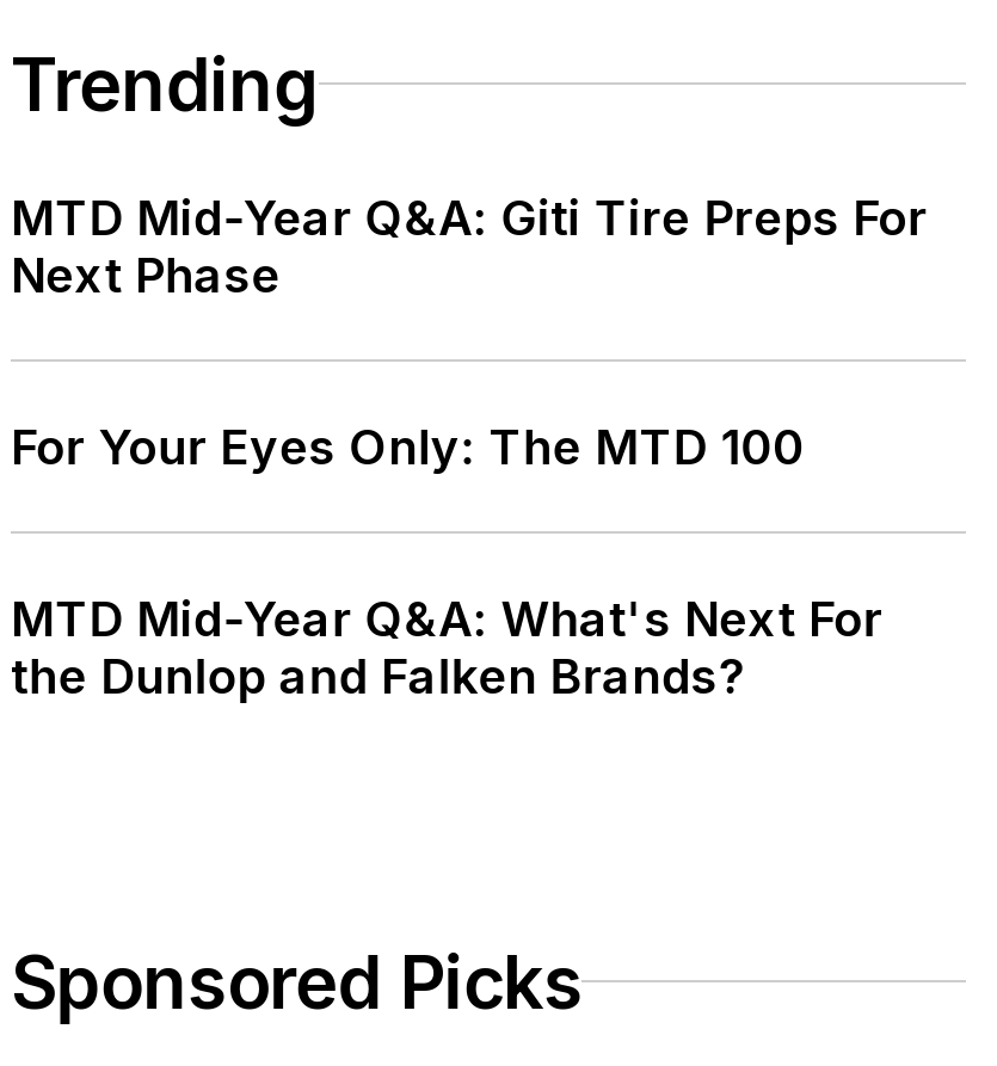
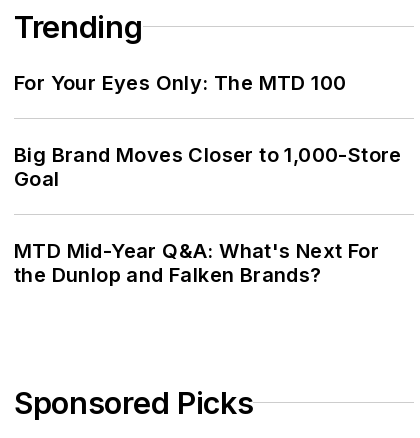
- MTD Mid-Year Q&A: Giti Tire Preps For
- Next Phase

moved up: For Your Eyes Only: The MTD 100

+ Big Brand Moves Closer to 1,000-Store
+ Goal
